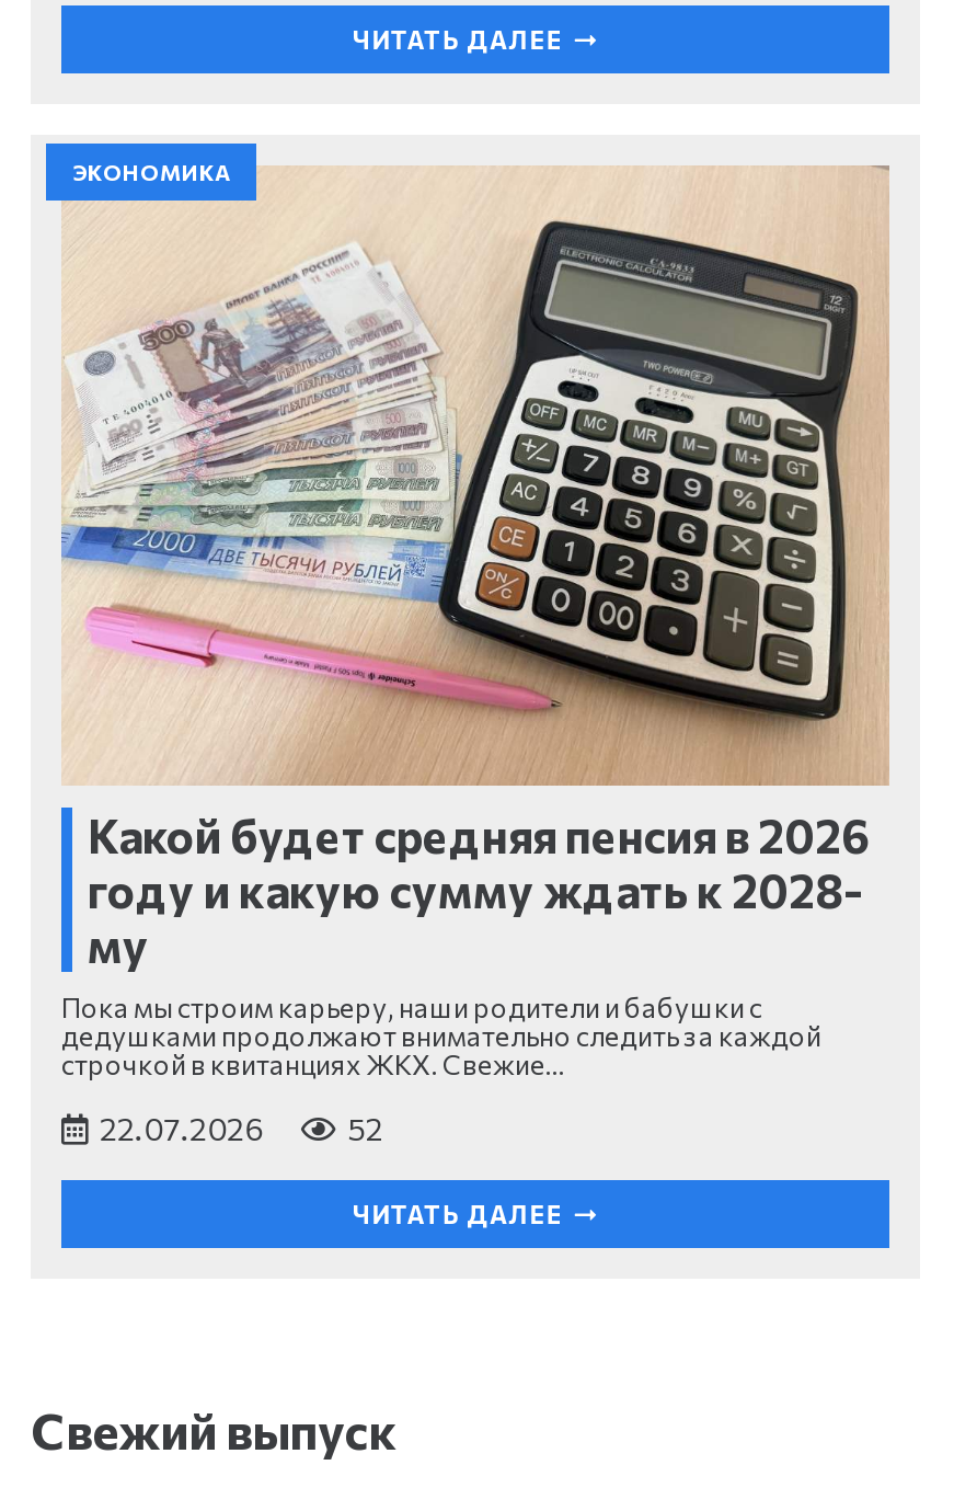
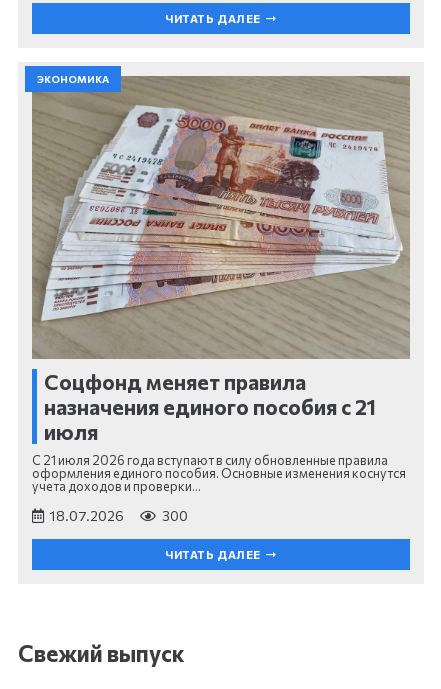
- [image]
- Какой будет средняя пенсия в 2026
- году и какую сумму ждать к 2028-
- му
- Пока мы строим карьеру, наши родители и бабушки с
- дедушками продолжают внимательно следить за каждой
- строчкой в квитанциях ЖКХ. Свежие…
+ [image]
+ Соцфонд меняет правила
+ назначения единого пособия с 21
+ июля
+ С 21 июля 2026 года вступают в силу обновленные правила
+ оформления единого пособия. Основные изменения коснутся
+ учета доходов и проверки…

- 22.07.2026
- 52
+ 18.07.2026
+ 300
